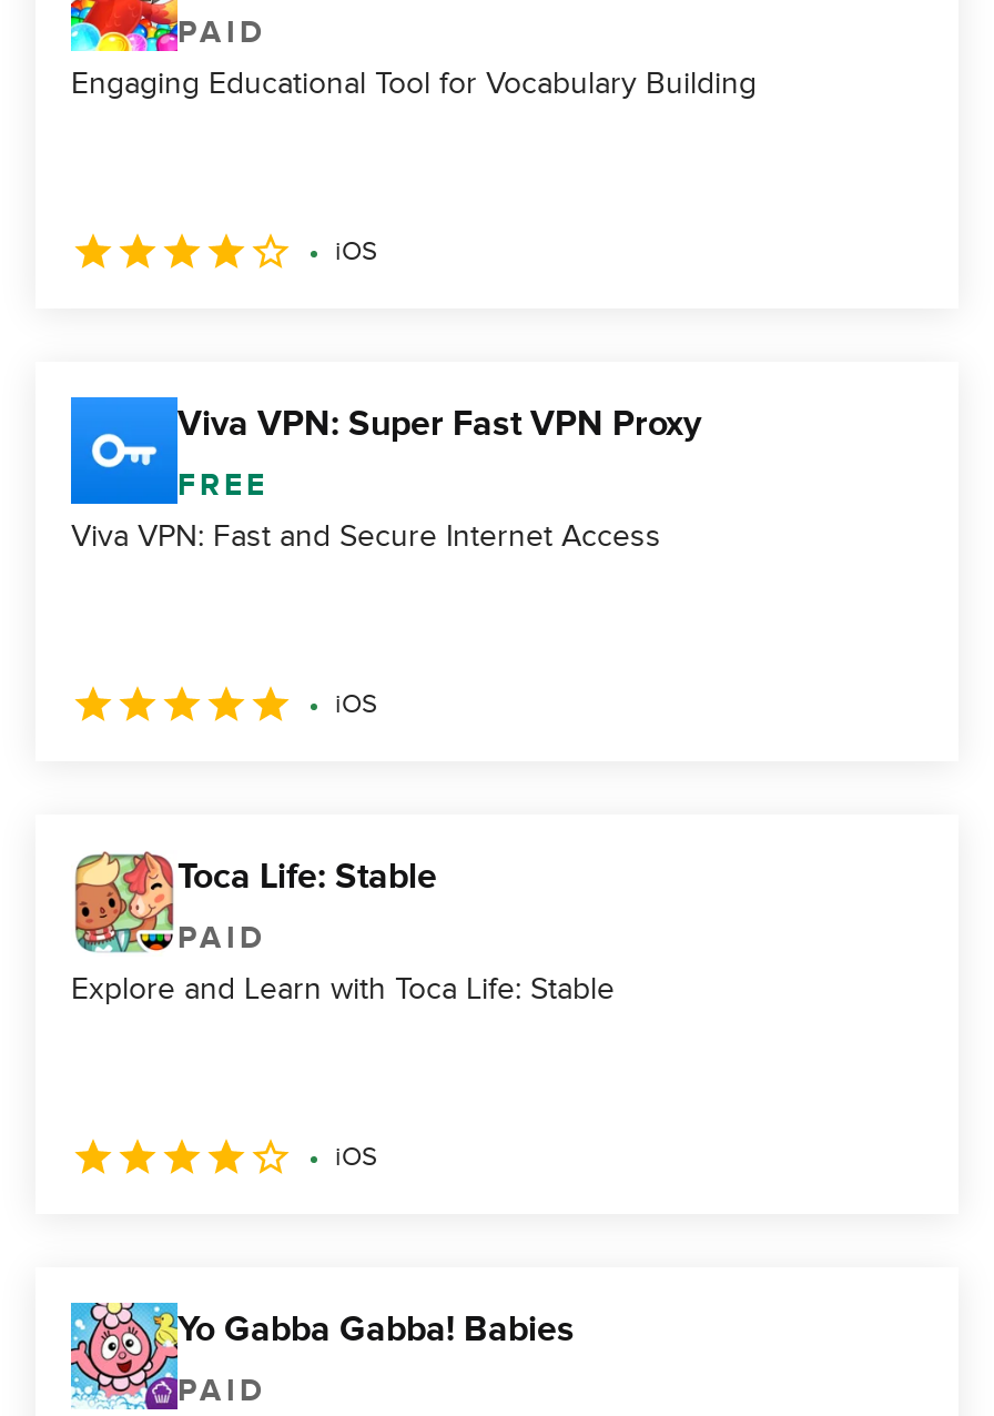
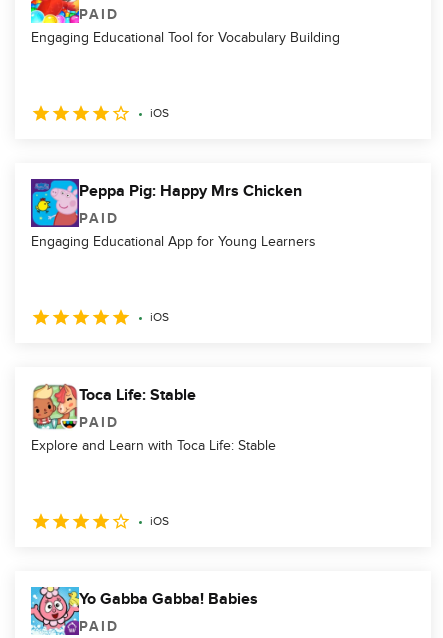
- [image]
- Viva VPN: Super Fast VPN Proxy
- FREE
- Viva VPN: Fast and Secure Internet Access
+ [image]
+ Peppa Pig: Happy Mrs Chicken
+ PAID
+ Engaging Educational App for Young Learners
